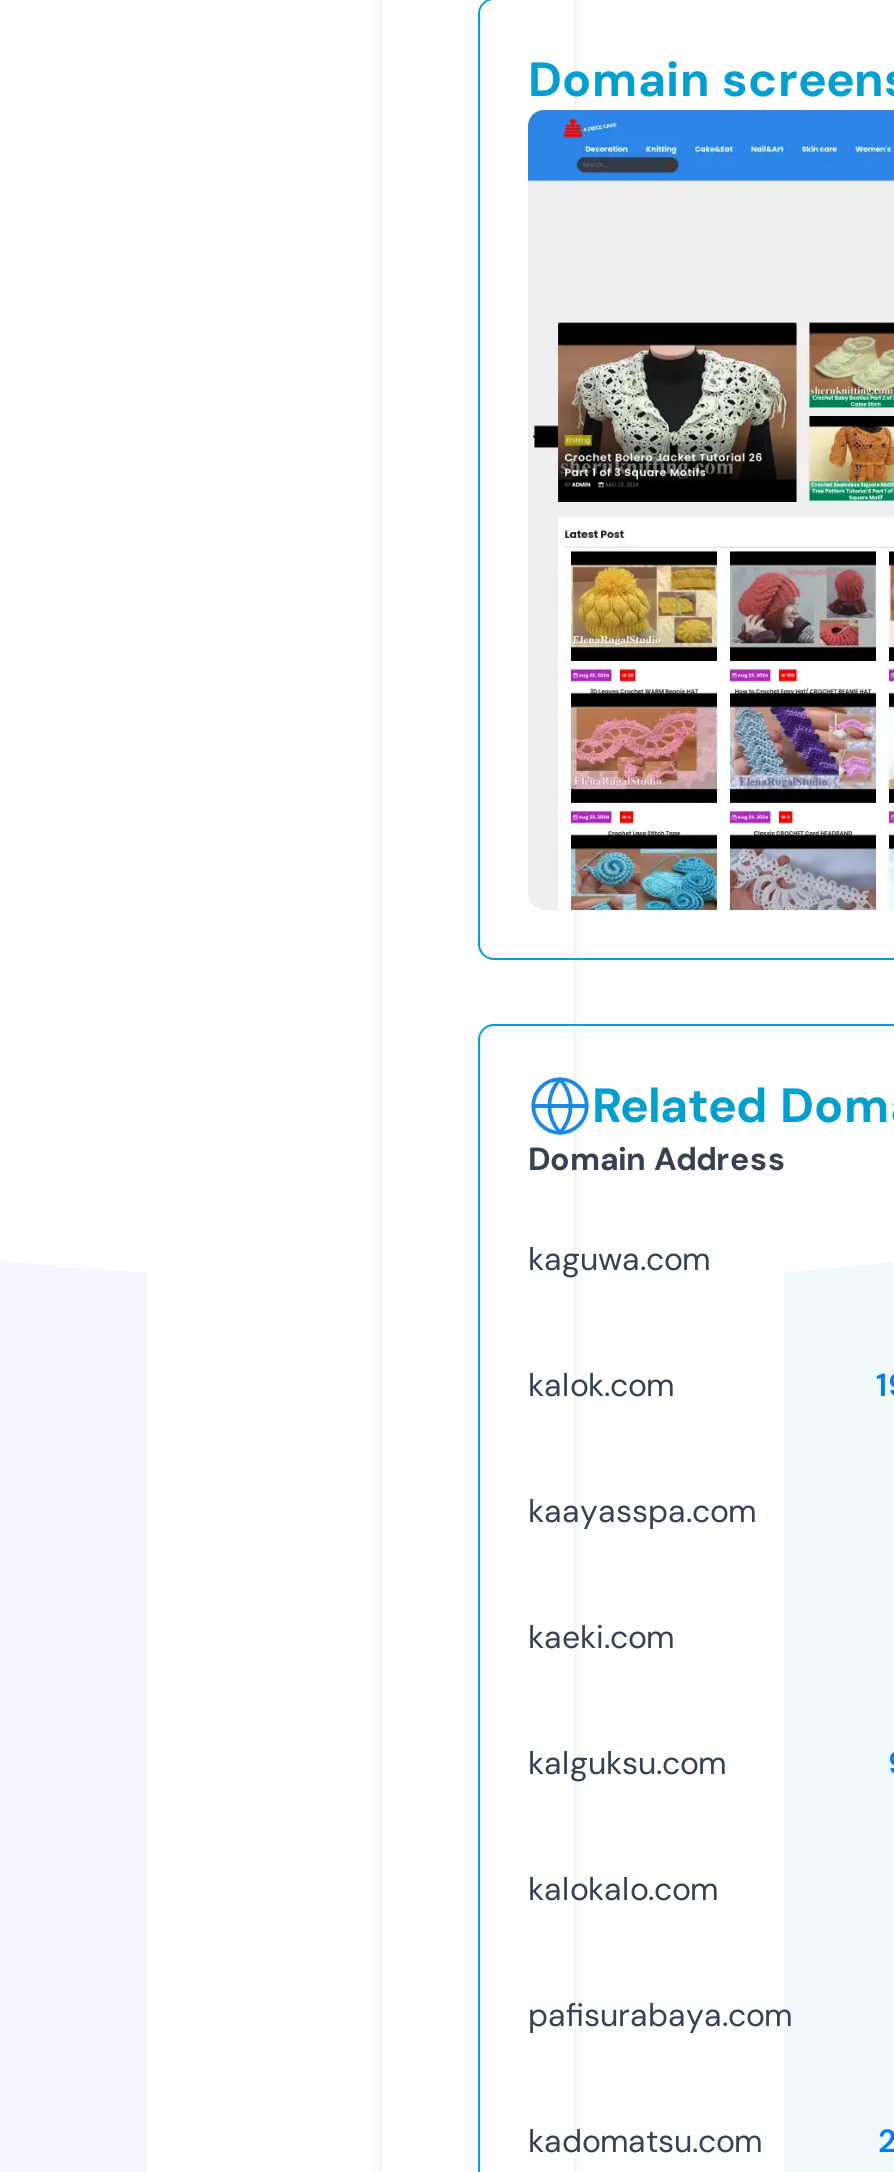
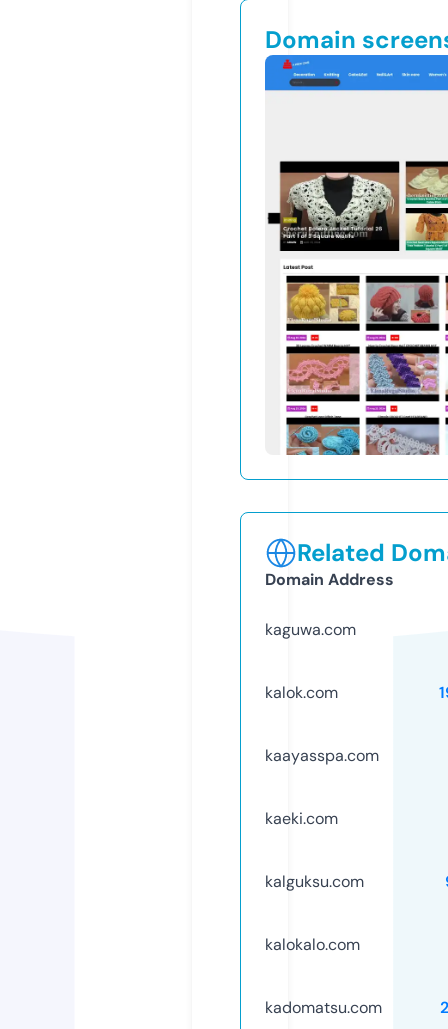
- pafisurabaya.com
